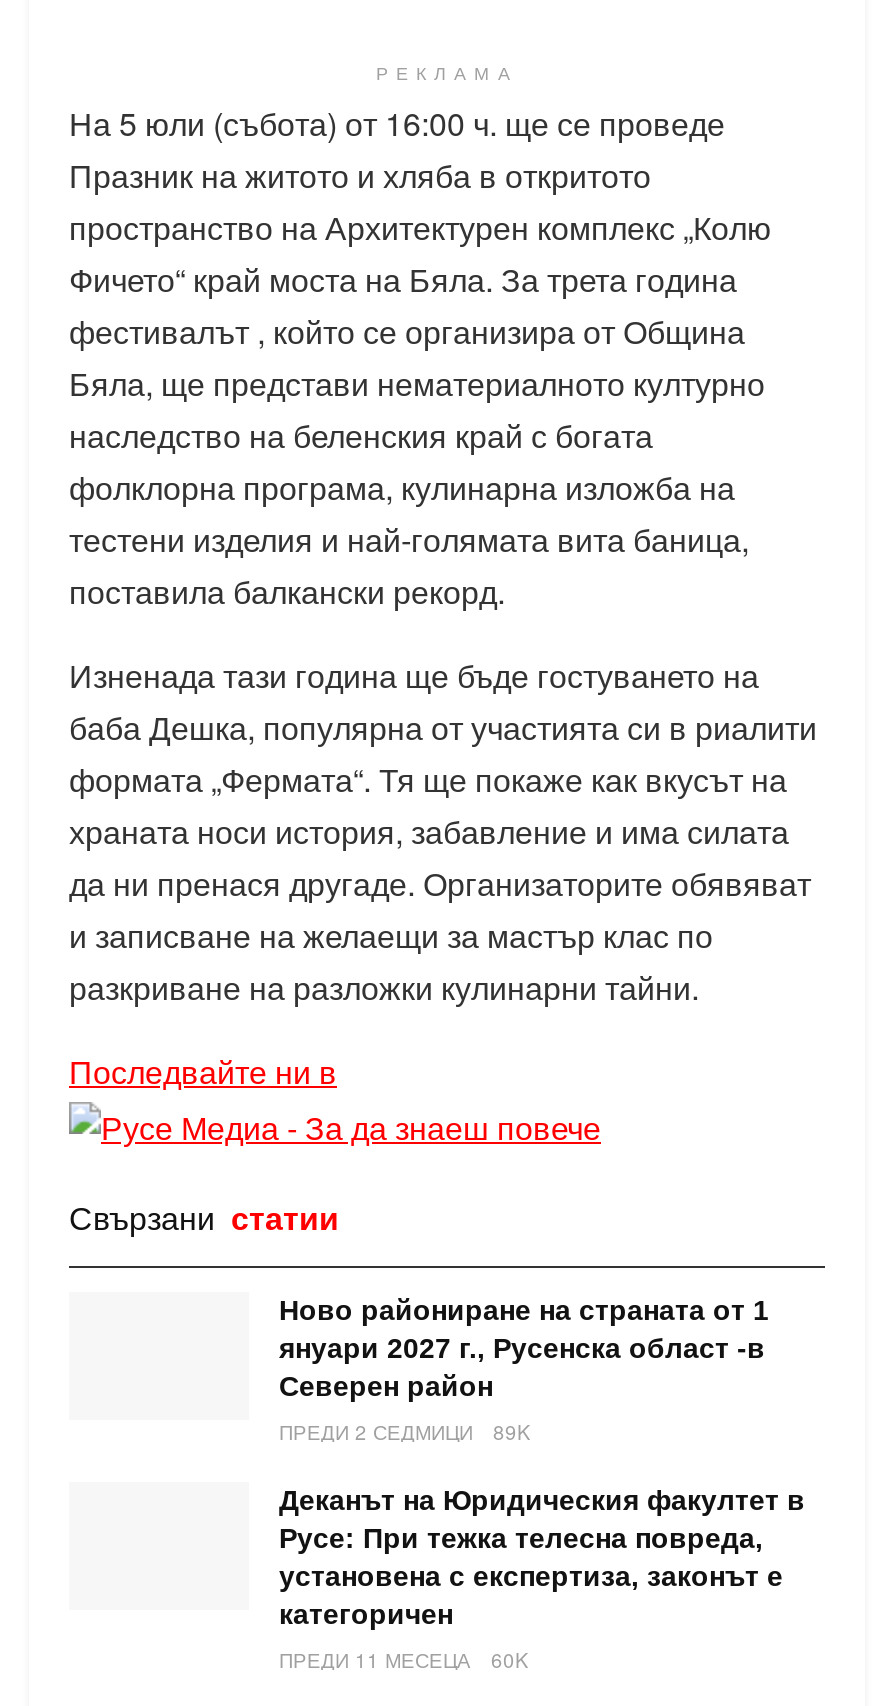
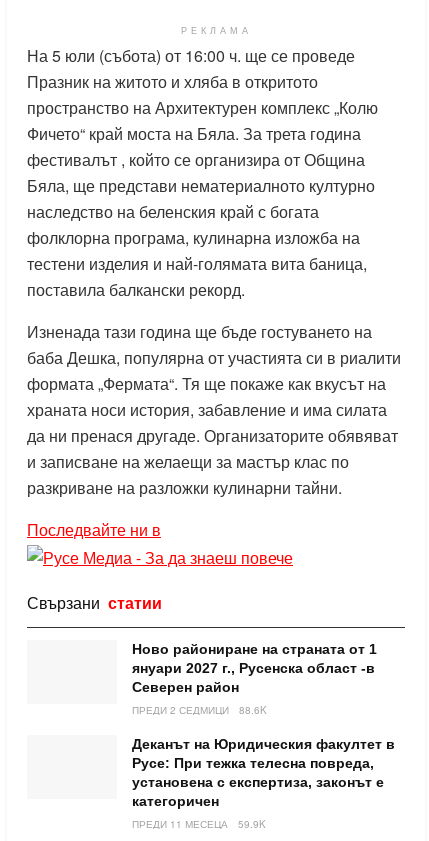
- ПРЕДИ 2 СЕДМИЦИ 89K
+ ПРЕДИ 2 СЕДМИЦИ 88.6K

- ПРЕДИ 11 МЕСЕЦА 60K
+ ПРЕДИ 11 МЕСЕЦА 59.9K
